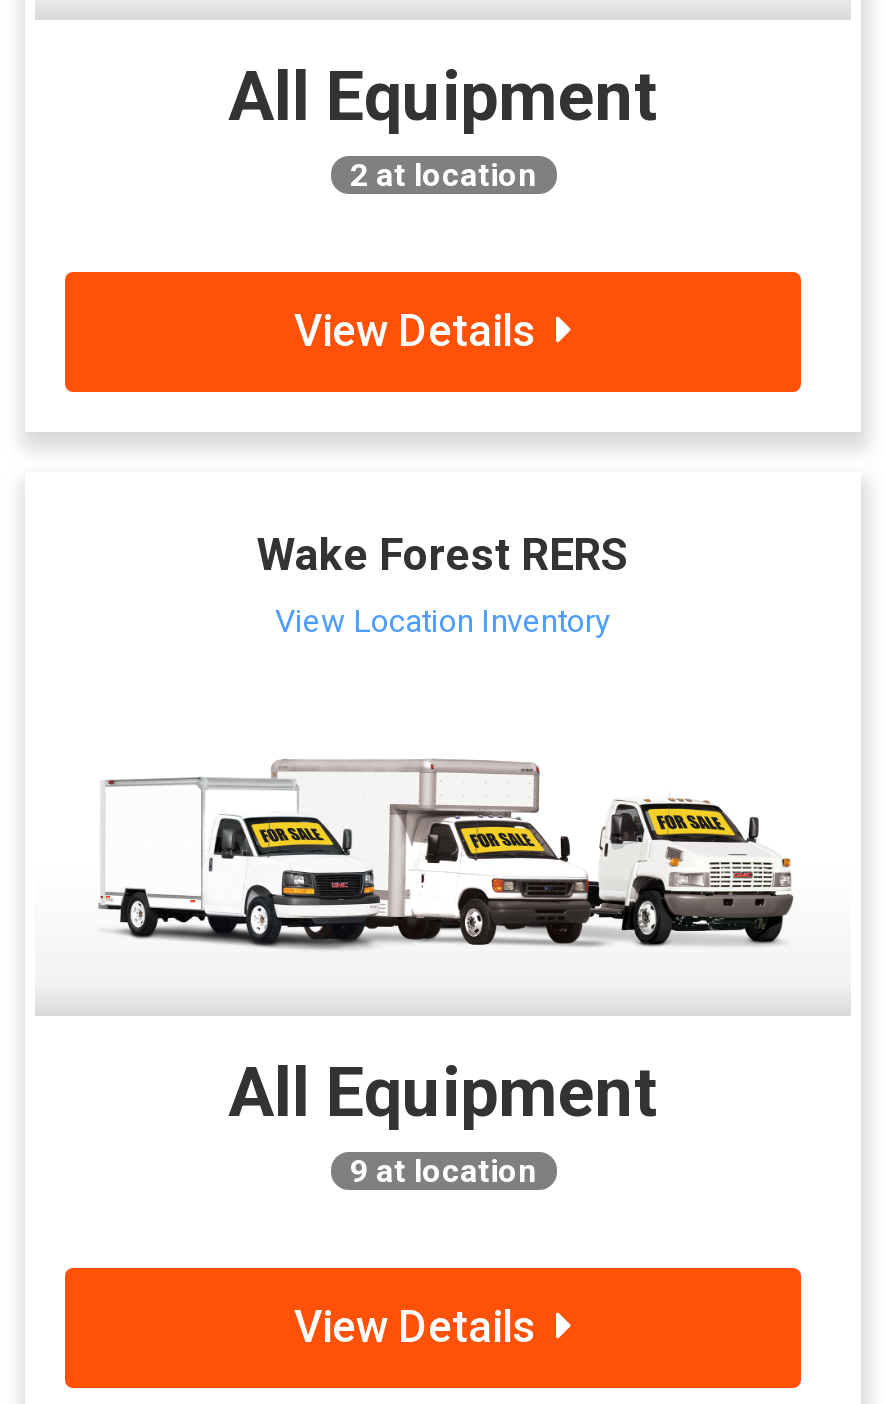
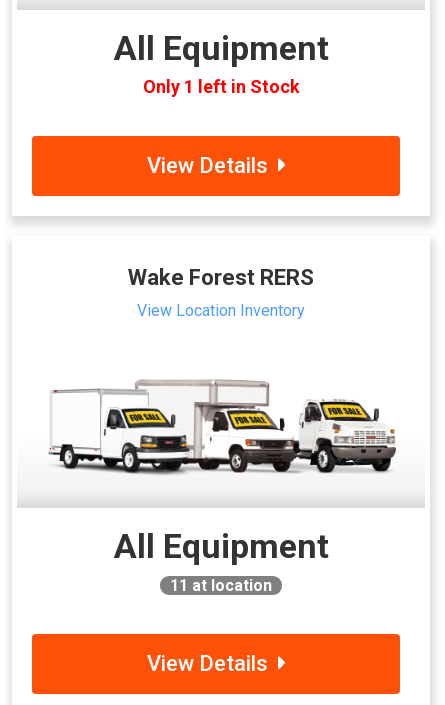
- 2at location
+ Only 1 left in Stock

- 9at location
+ 11at location
